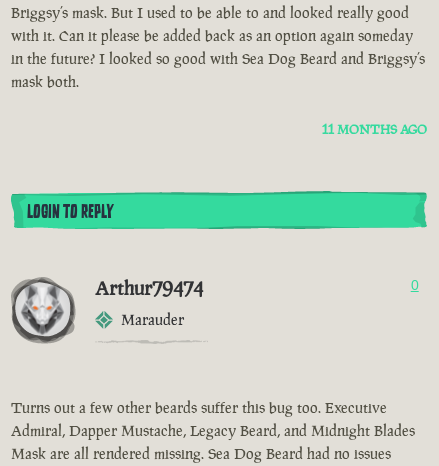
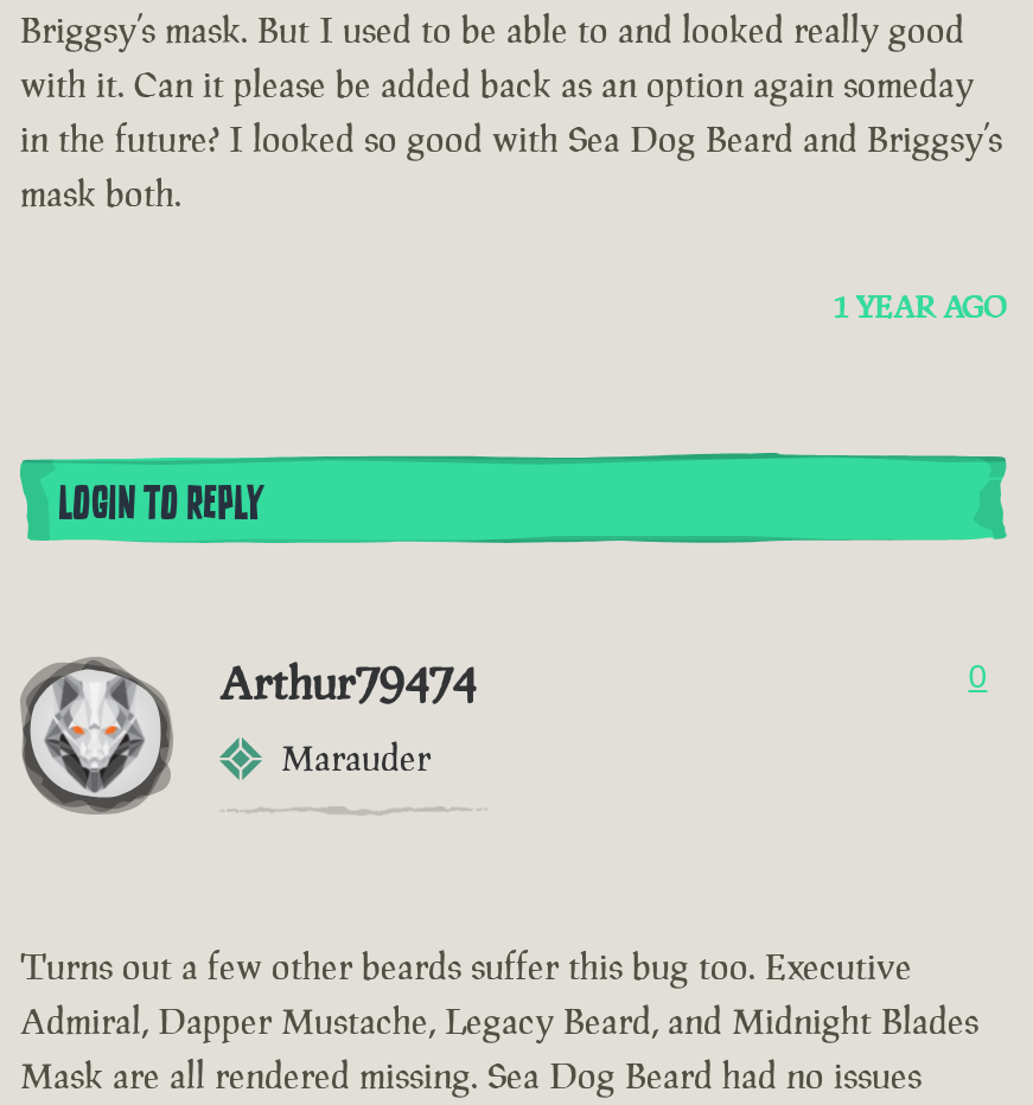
- 11 MONTHS AGO
+ 1 YEAR AGO
